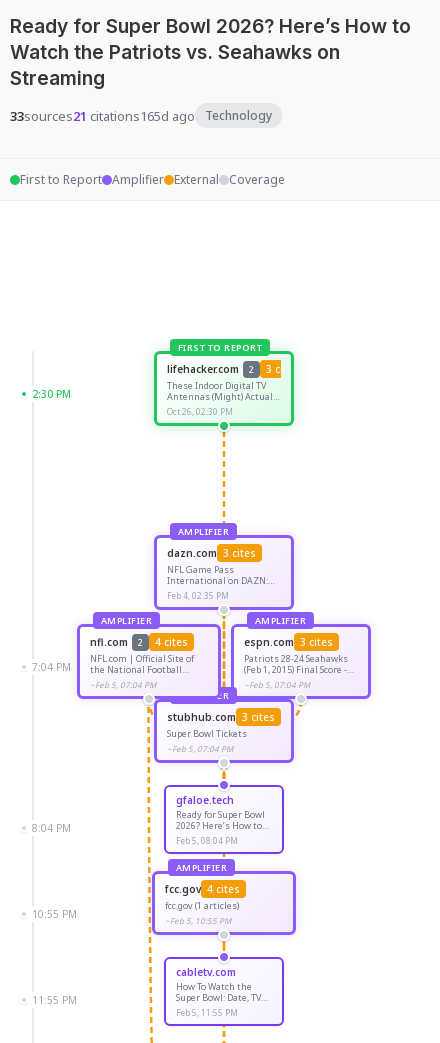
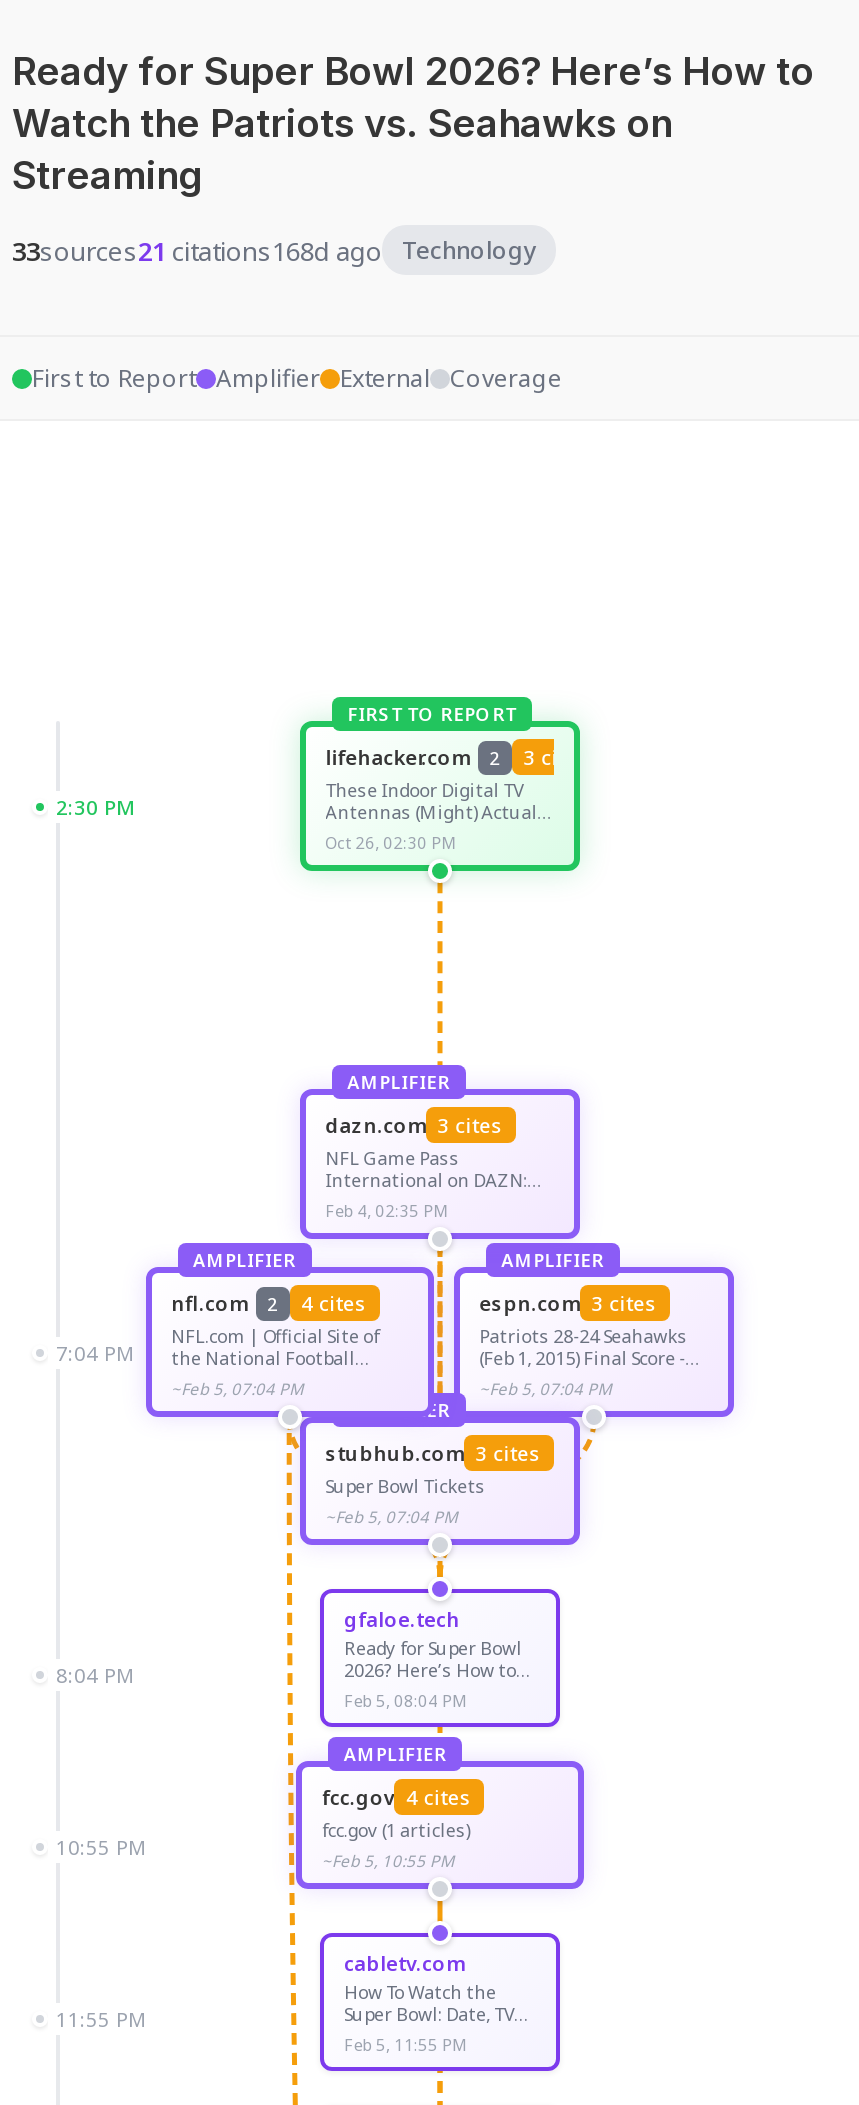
- 33sources21 citations165d ago Technology
+ 33sources21 citations168d ago Technology
